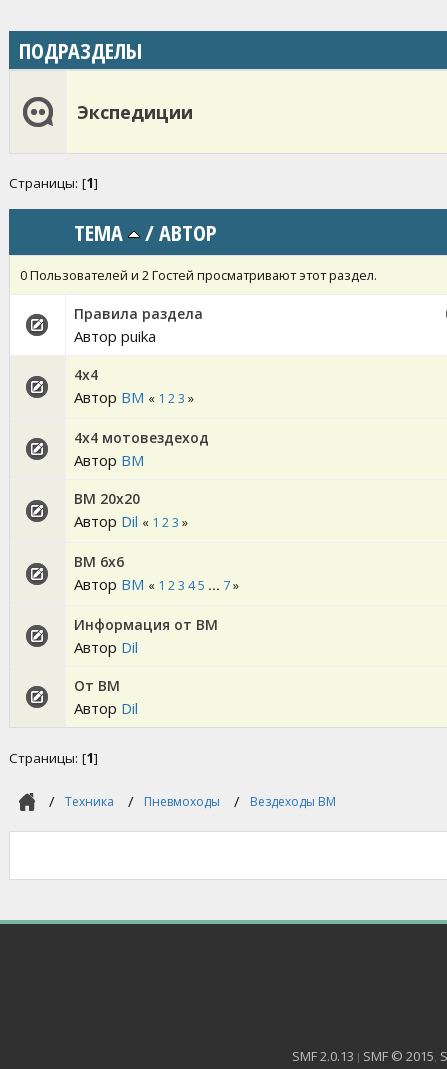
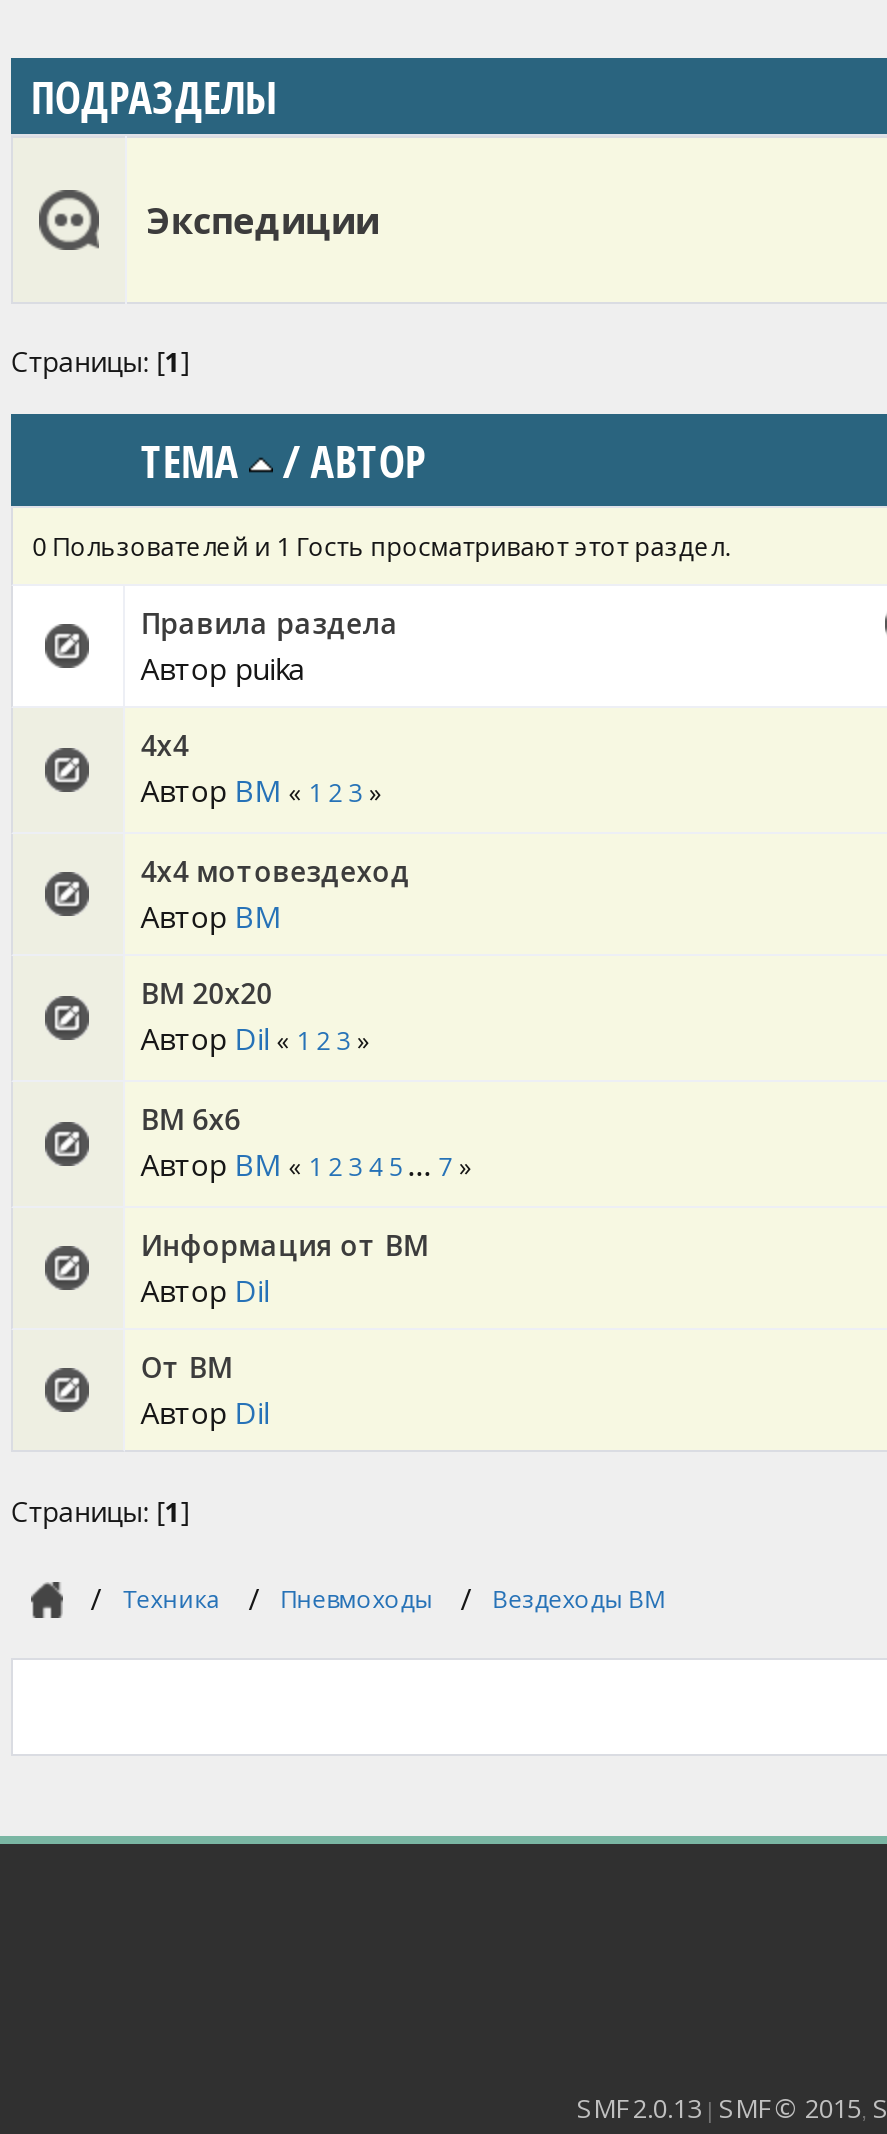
- 0 Пользователей и 2 Гостей просматривают этот раздел.
+ 0 Пользователей и 1 Гость просматривают этот раздел.
